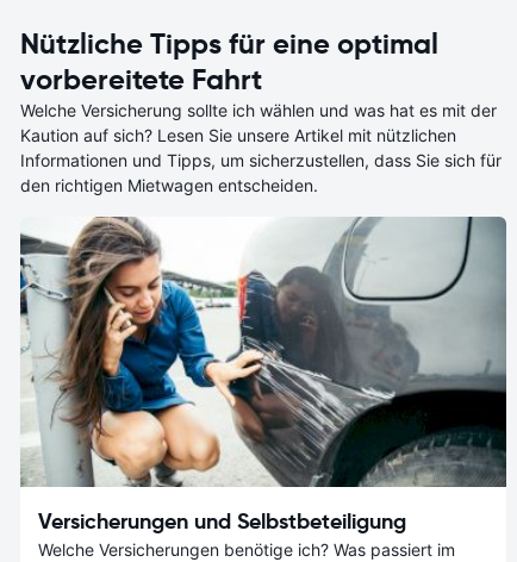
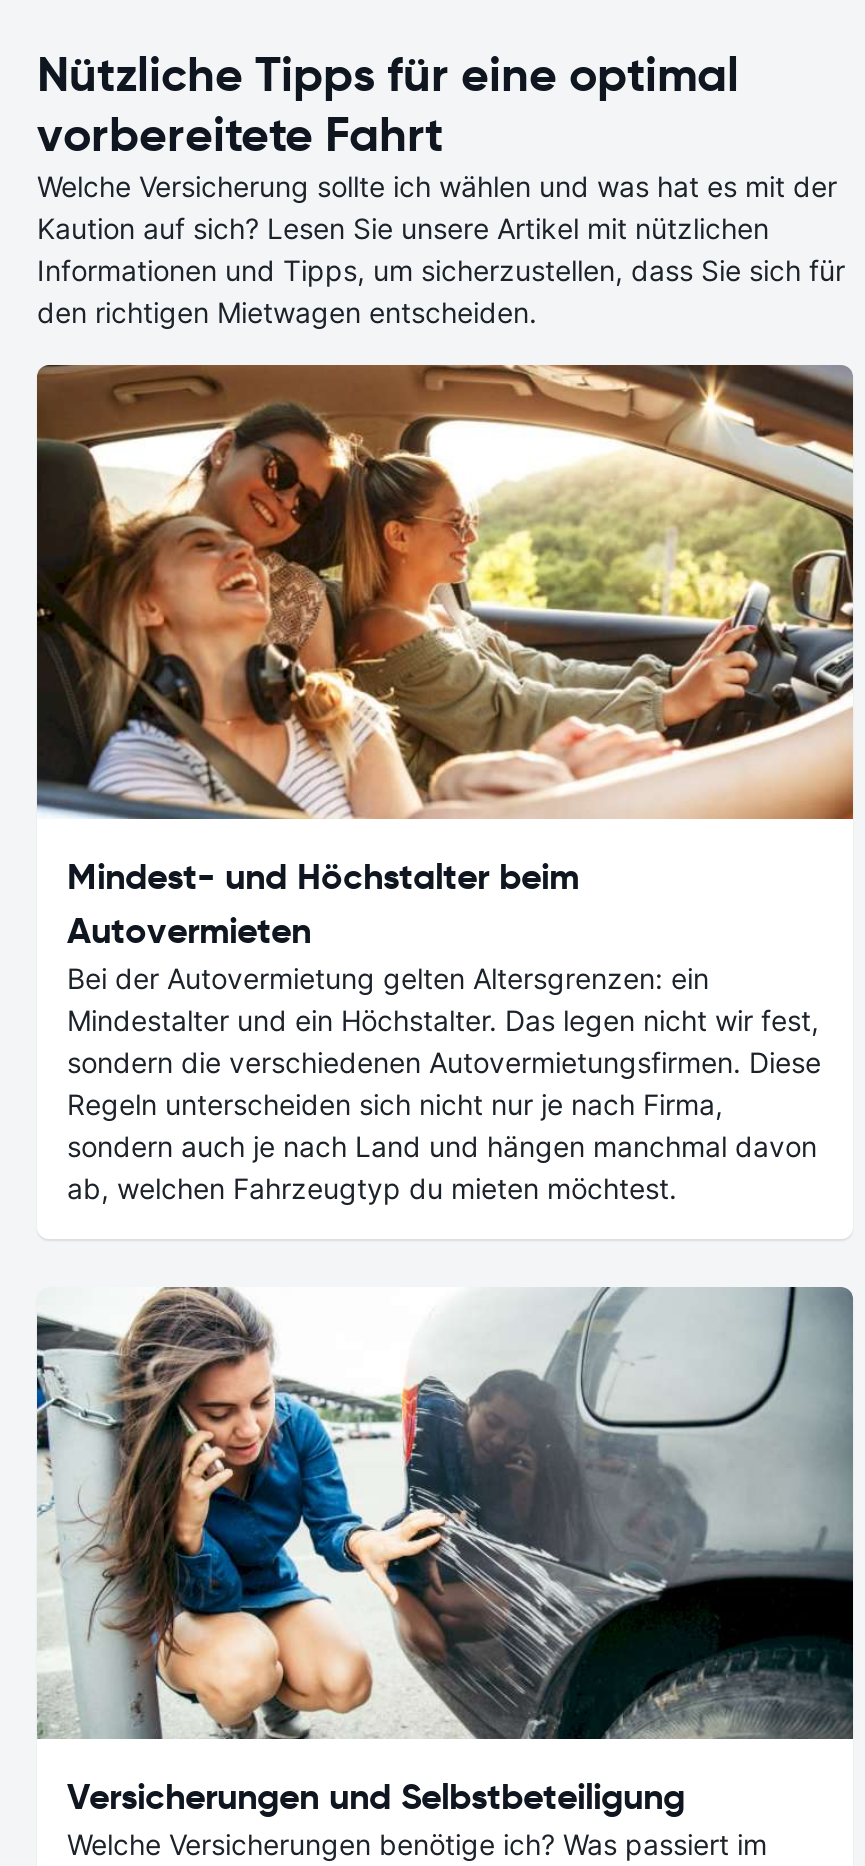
+ [image]
+ Mindest- und Höchstalter beim
+ Autovermieten
+ Bei der Autovermietung gelten Altersgrenzen: ein
+ Mindestalter und ein Höchstalter. Das legen nicht wir fest,
+ sondern die verschiedenen Autovermietungsfirmen. Diese
+ Regeln unterscheiden sich nicht nur je nach Firma,
+ sondern auch je nach Land und hängen manchmal davon
+ ab, welchen Fahrzeugtyp du mieten möchtest.
